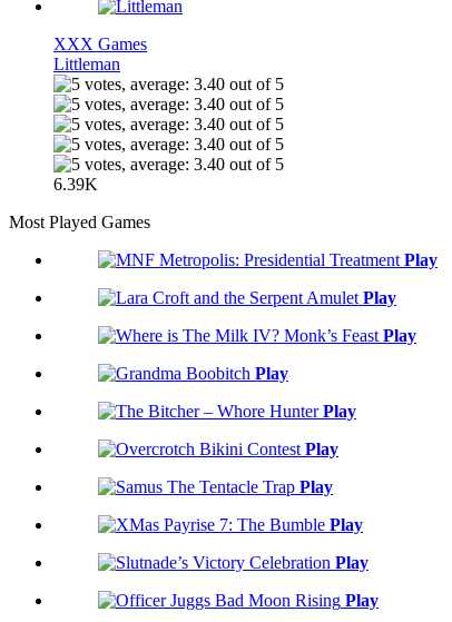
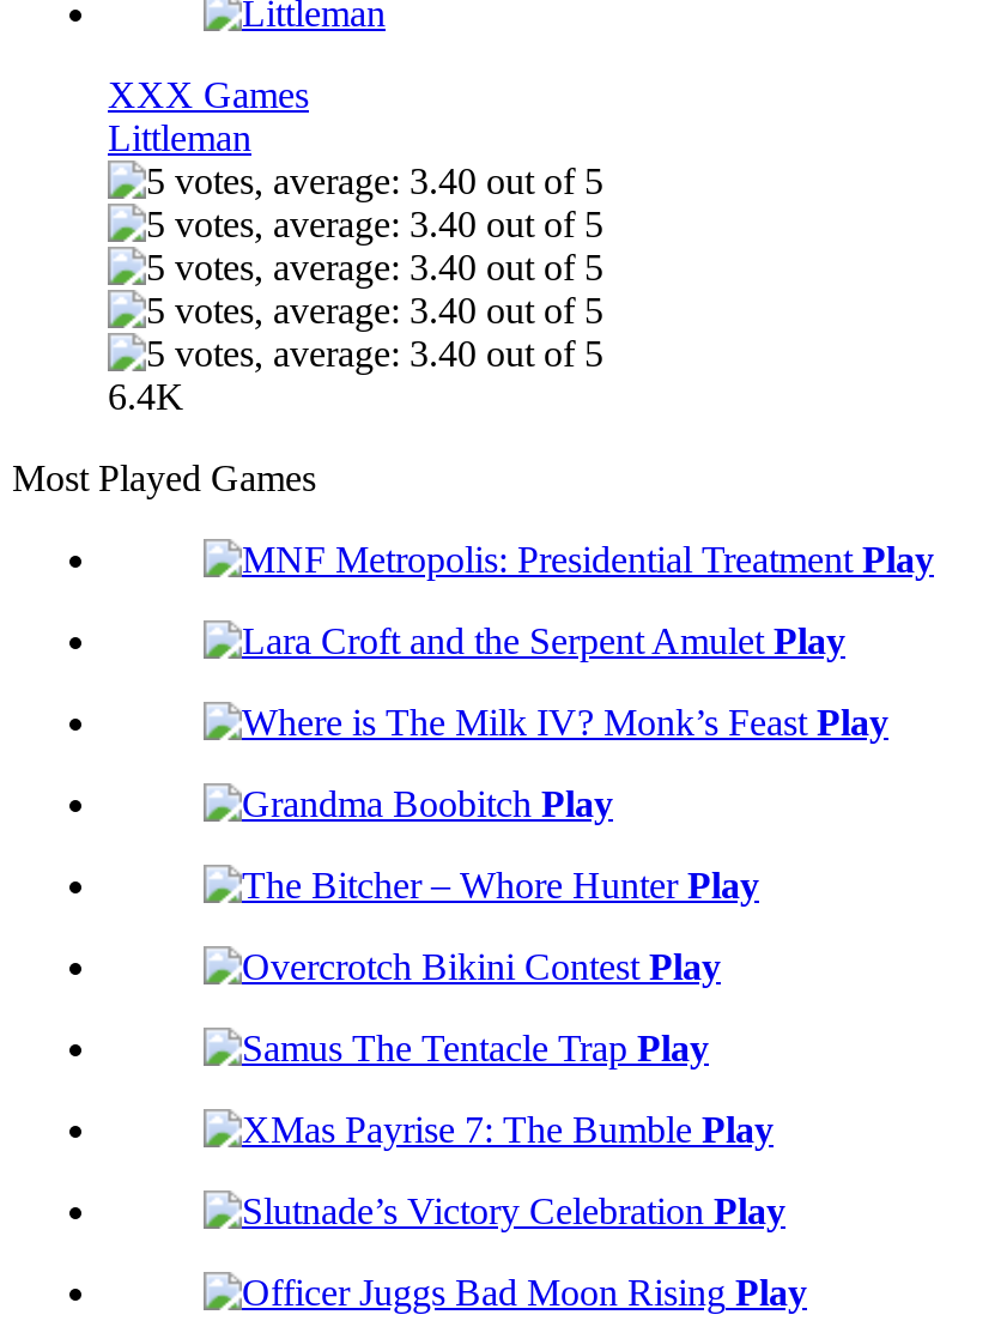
- 6.39K
+ 6.4K
